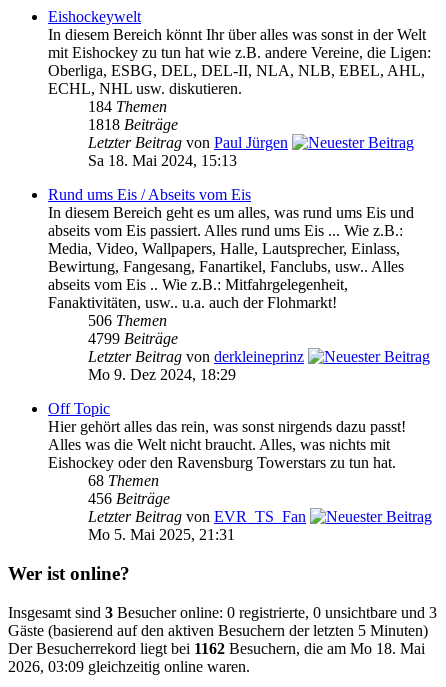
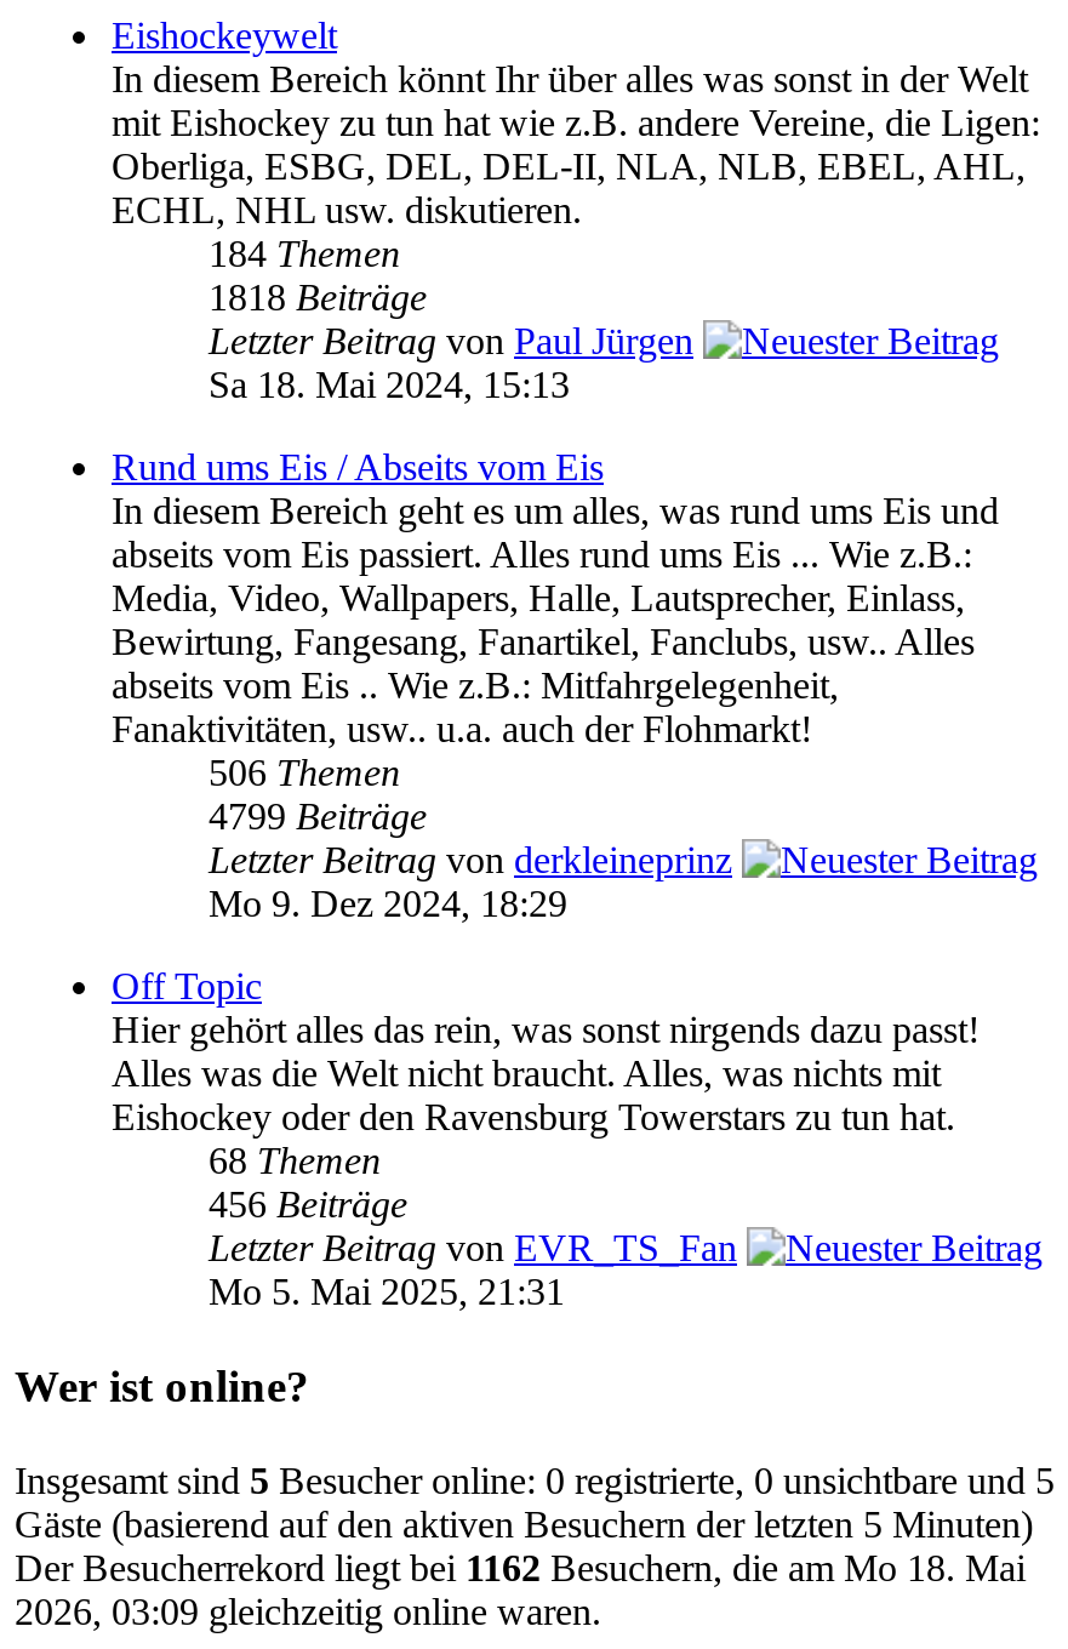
- Insgesamt sind 3 Besucher online: 0 registrierte, 0 unsichtbare und 3
+ Insgesamt sind 5 Besucher online: 0 registrierte, 0 unsichtbare und 5
